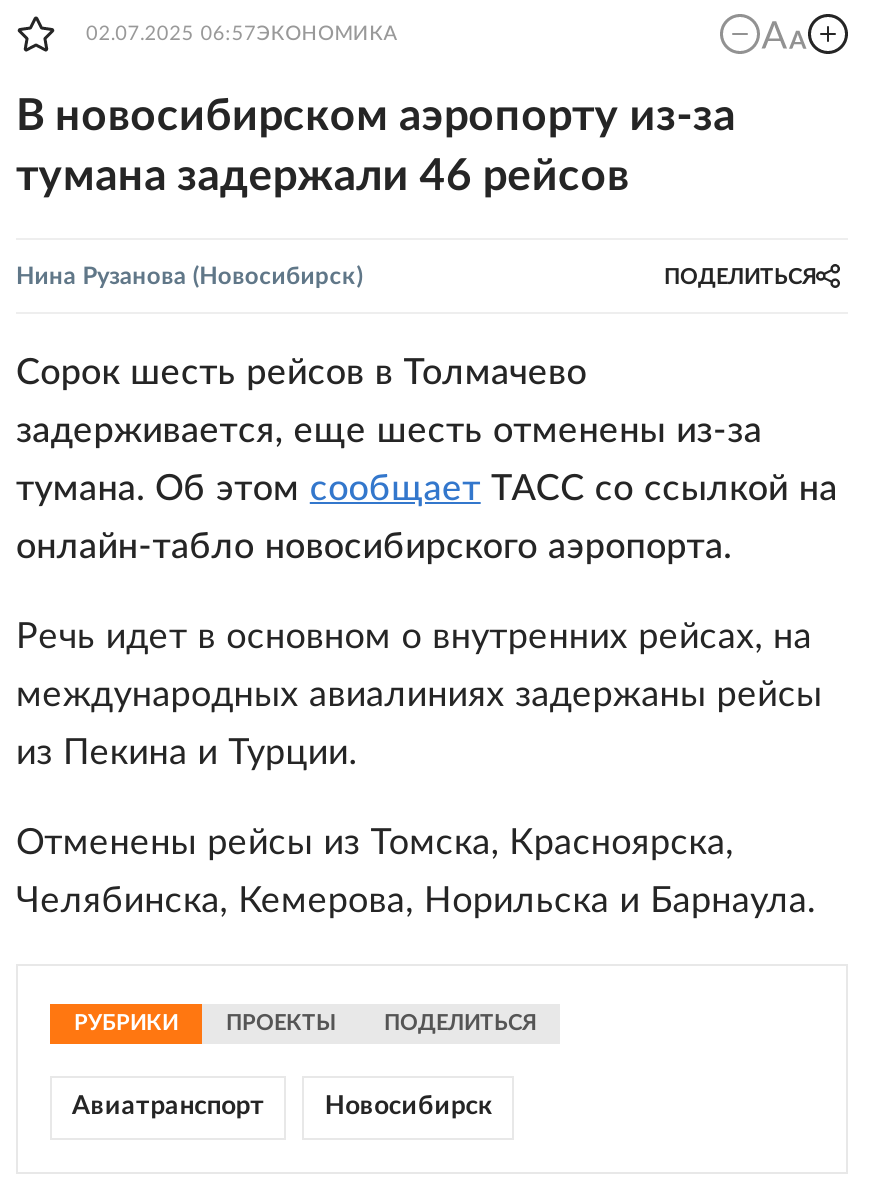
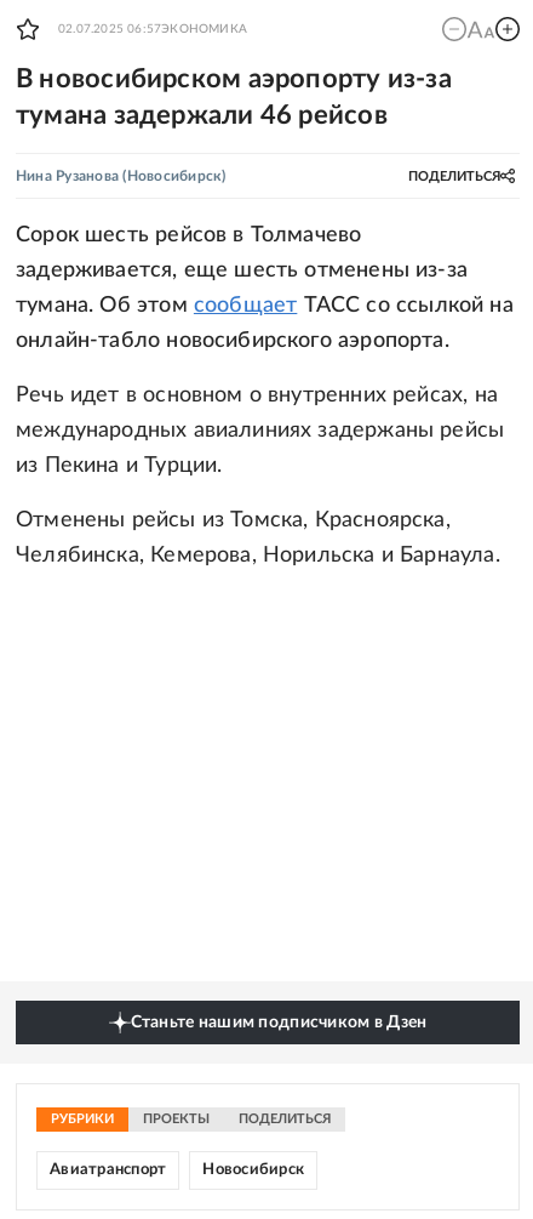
+ Станьте нашим подписчиком в Дзен
